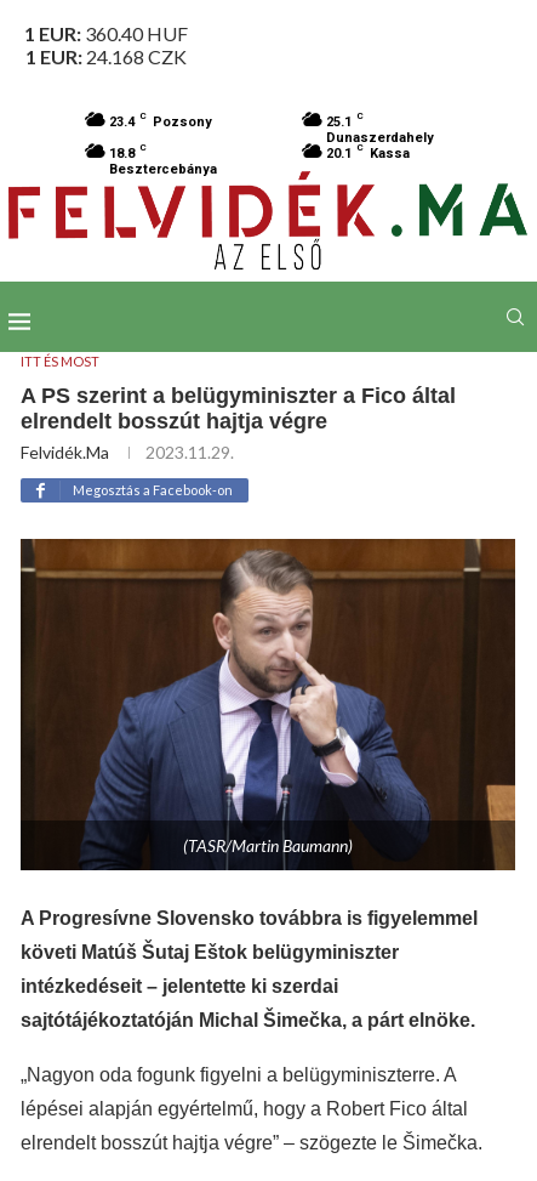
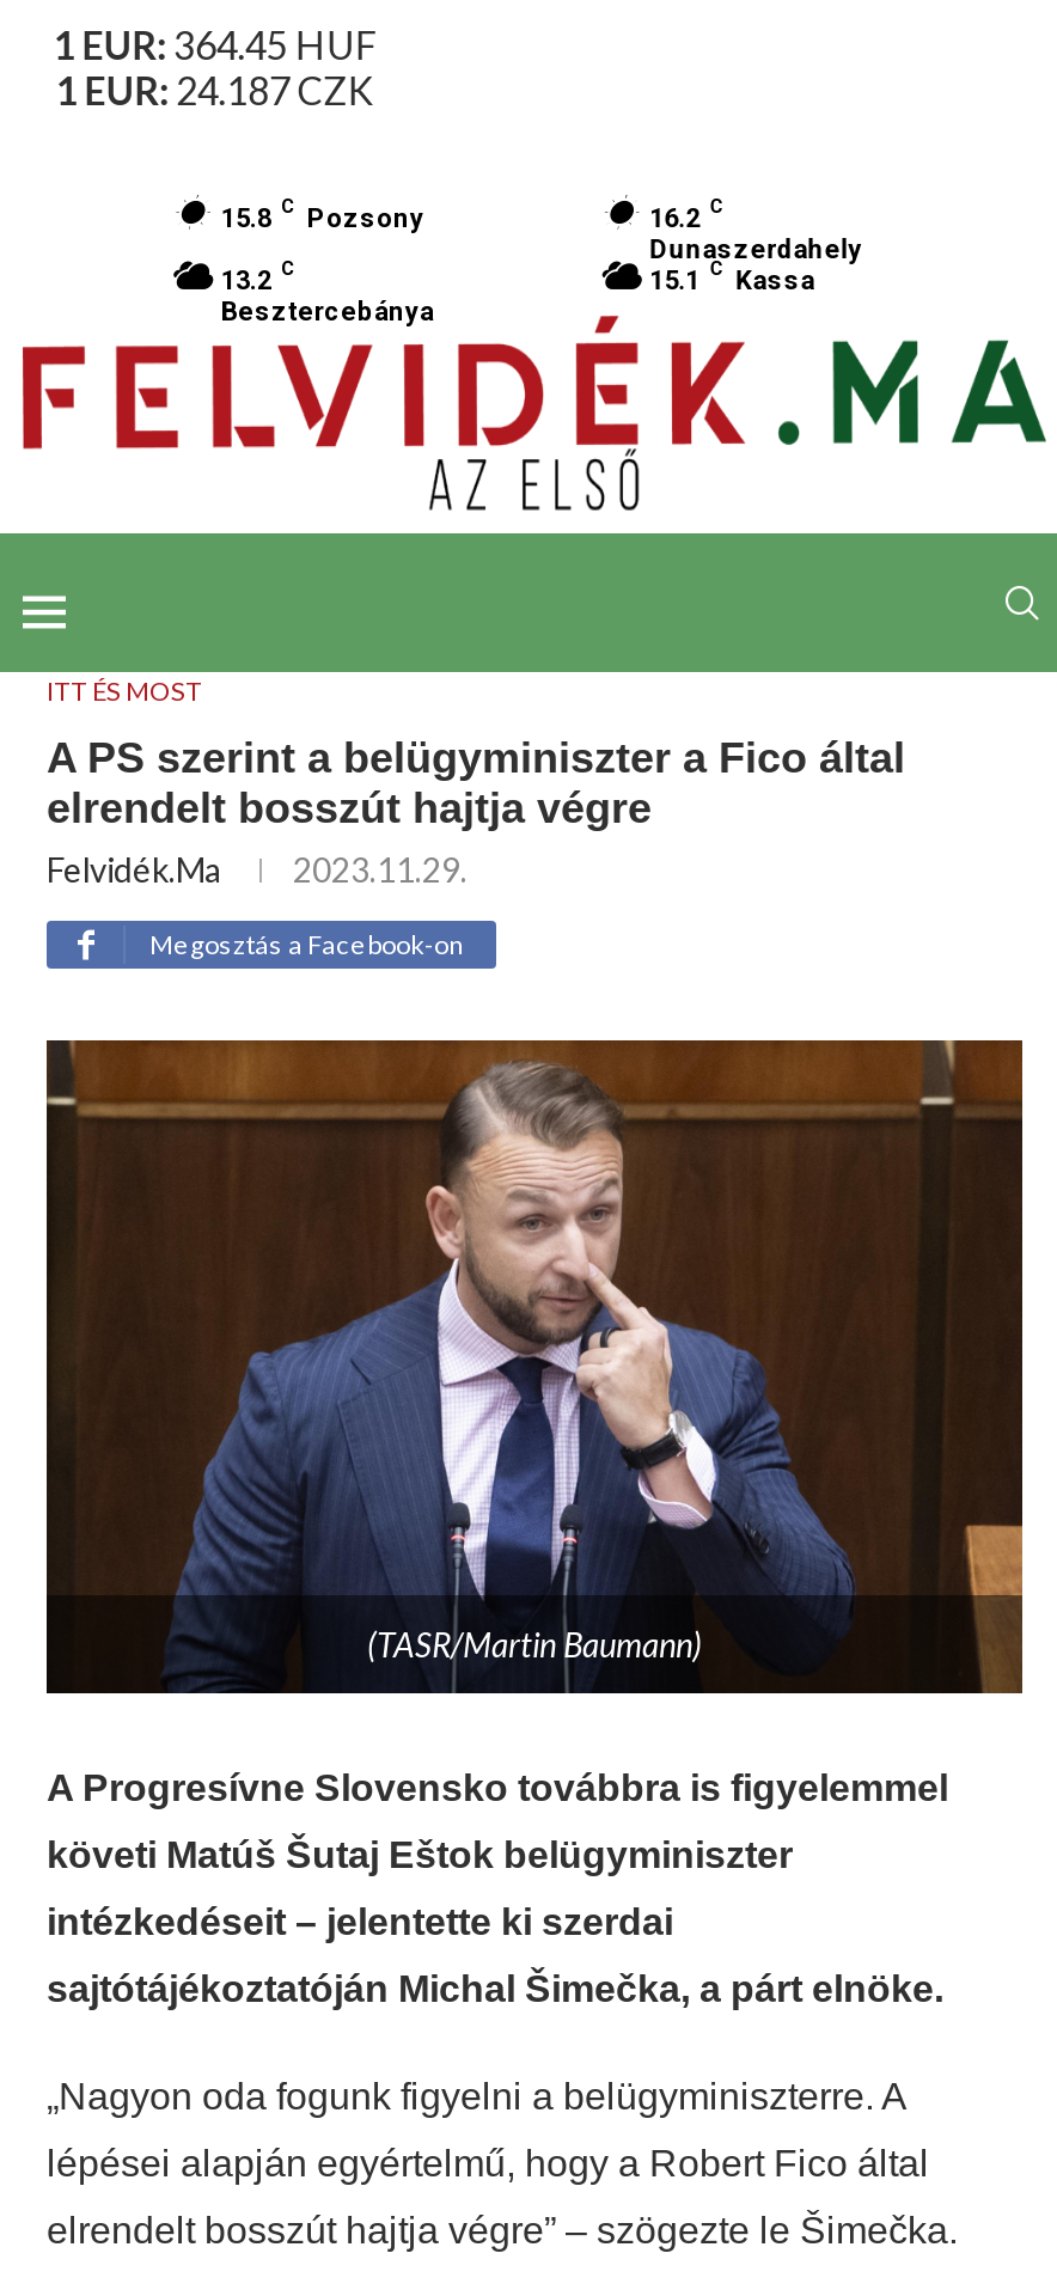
- 1 EUR: 360.40 HUF
+ 1 EUR: 364.45 HUF

- 1 EUR: 24.168 CZK
+ 1 EUR: 24.187 CZK

- 23.4 C Pozsony
+ 15.8 C Pozsony

- 25.1 C
+ 16.2 C

- 18.8 C
+ 13.2 C

- 20.1 C Kassa
+ 15.1 C Kassa
